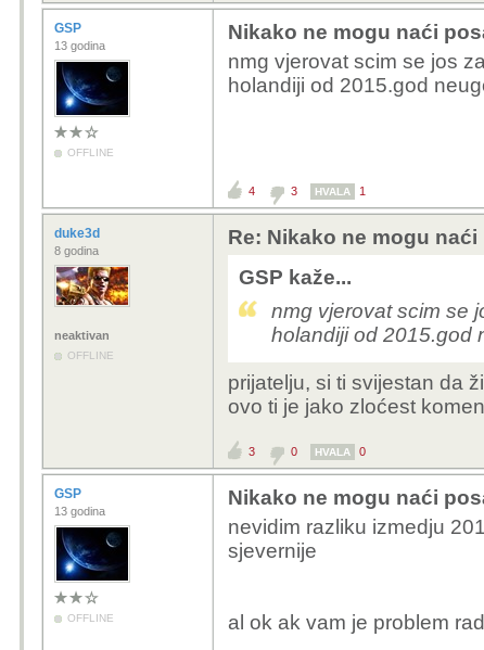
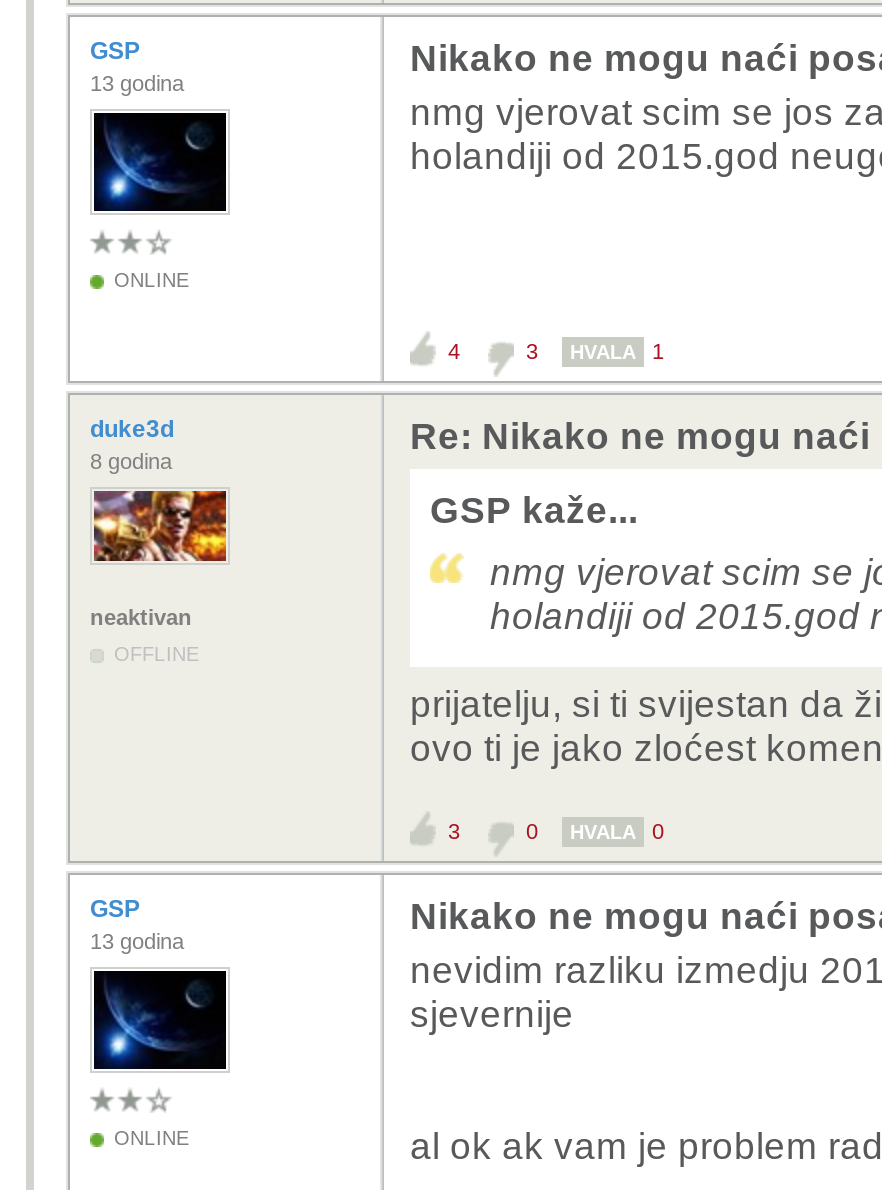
- OFFLINE
+ ONLINE

- OFFLINE
+ ONLINE
